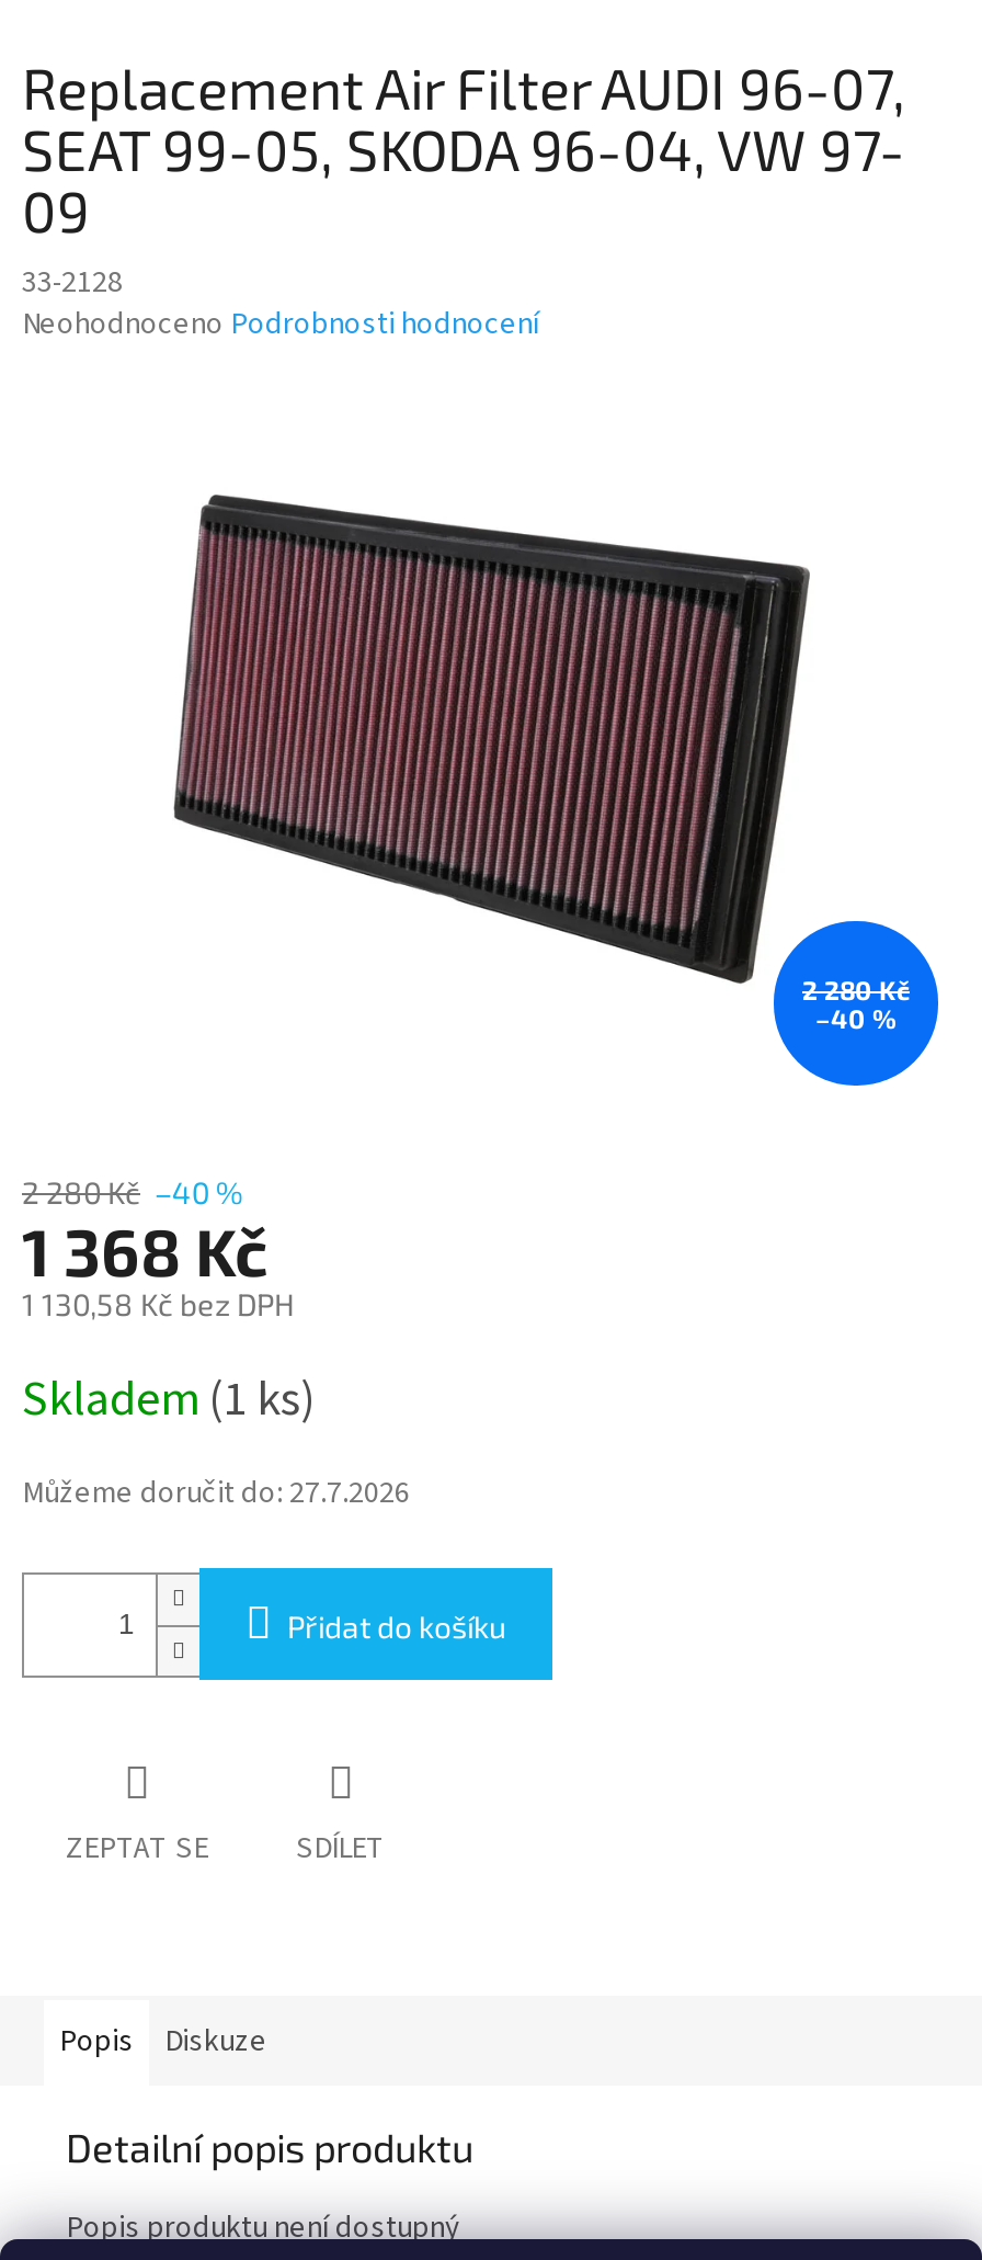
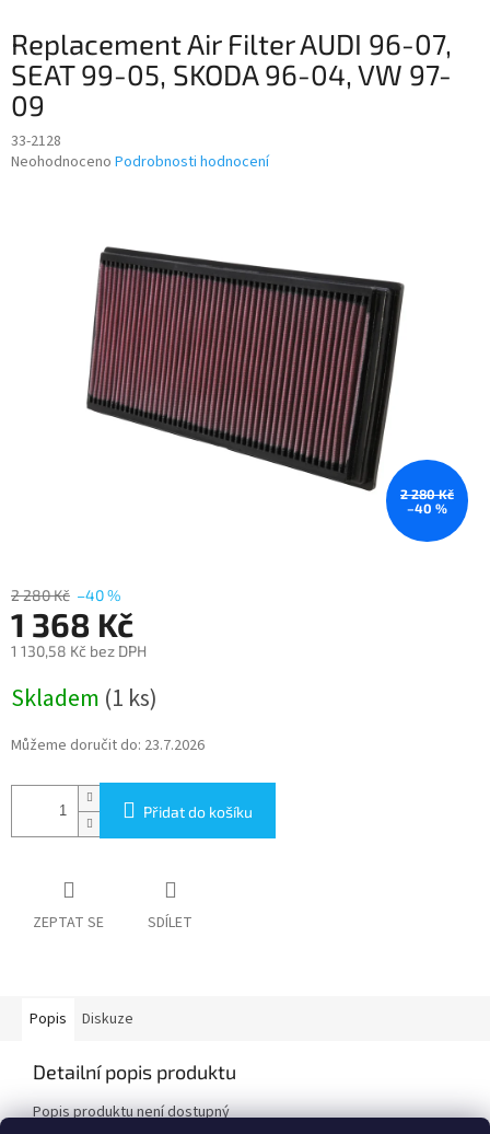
- Můžeme doručit do: 27.7.2026
+ Můžeme doručit do: 23.7.2026
